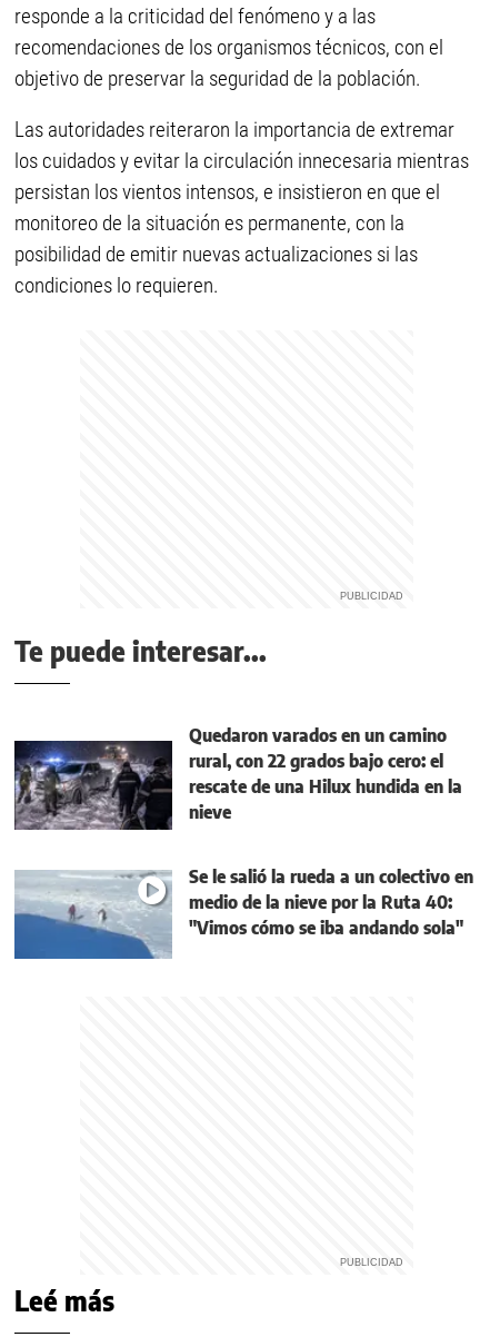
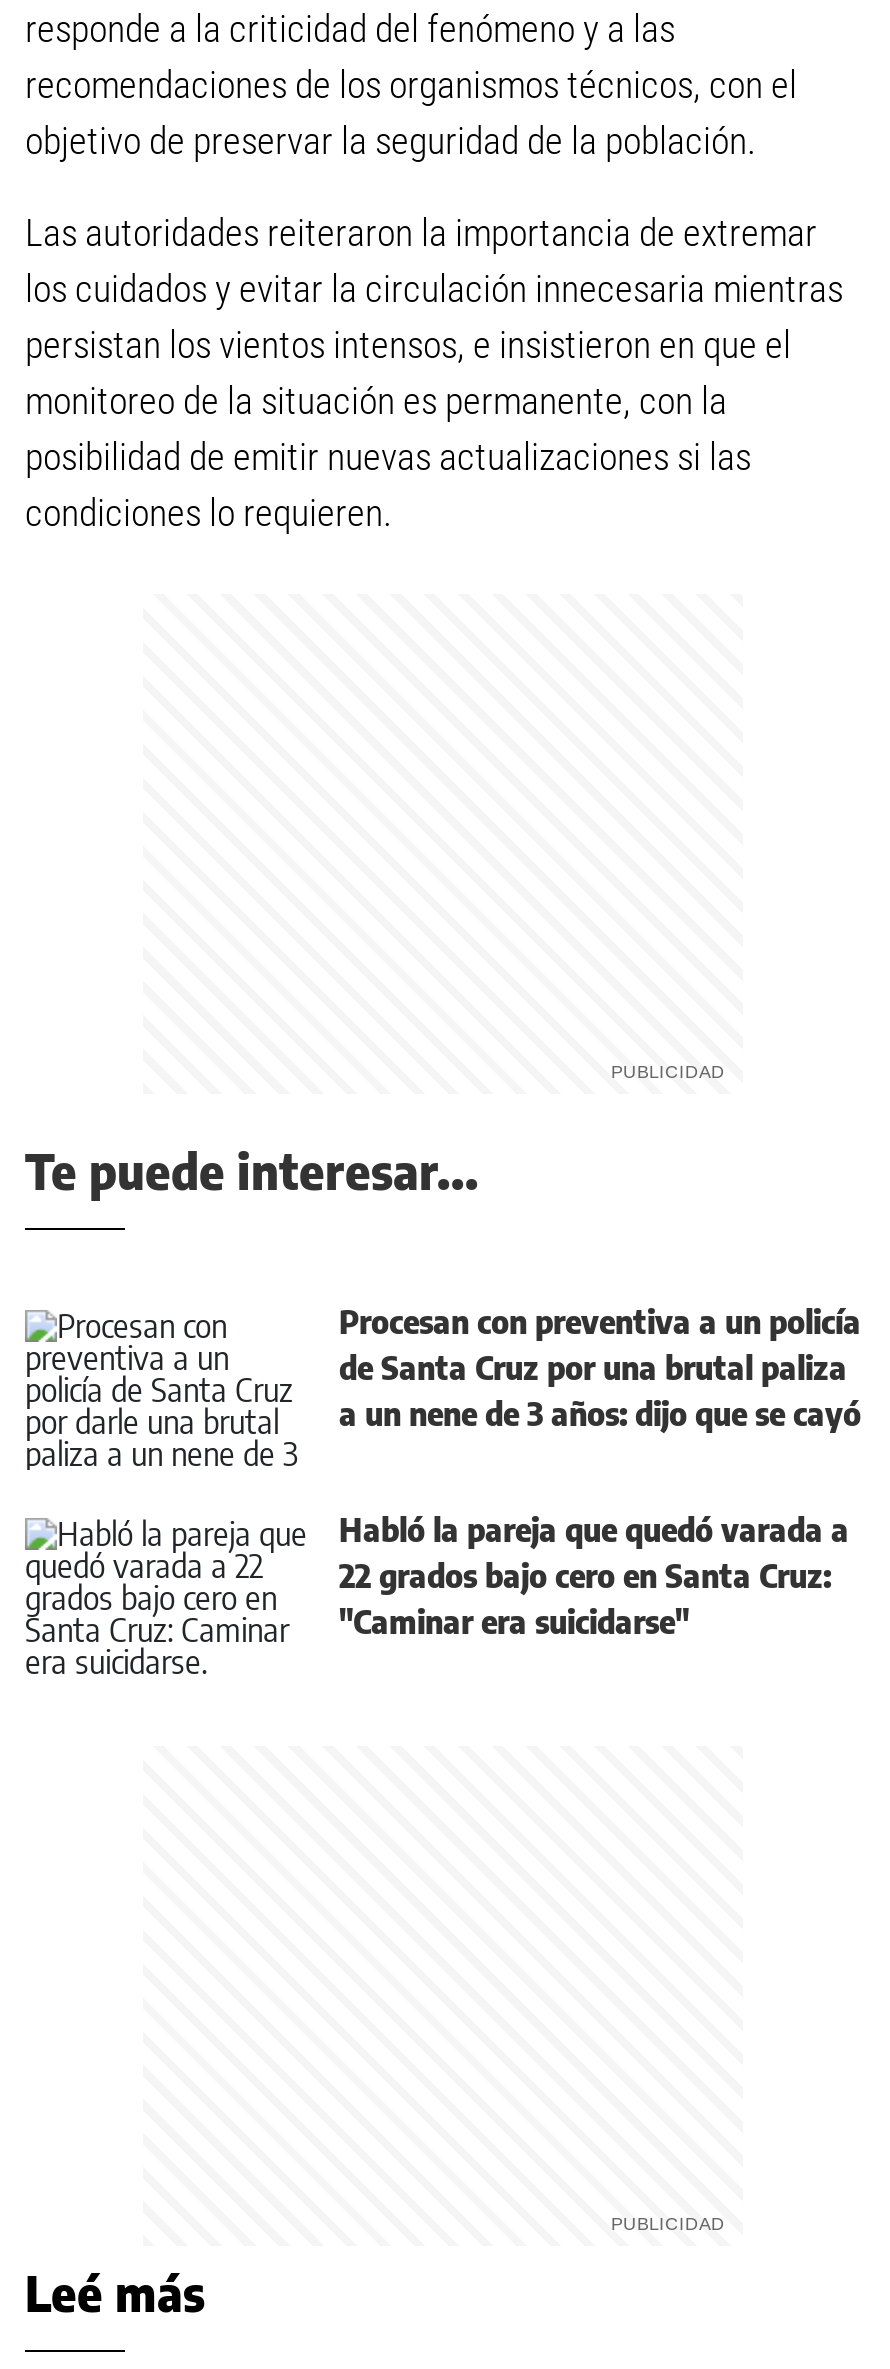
- [image]
- Quedaron varados en un camino
- rural, con 22 grados bajo cero: el
- rescate de una Hilux hundida en la
- nieve
+ [image]
+ Procesan con preventiva a un policía
+ de Santa Cruz por una brutal paliza
+ a un nene de 3 años: dijo que se cayó

- [image]
- Se le salió la rueda a un colectivo en
- medio de la nieve por la Ruta 40:
- "Vimos cómo se iba andando sola"
+ [image]
+ Habló la pareja que quedó varada a
+ 22 grados bajo cero en Santa Cruz:
+ "Caminar era suicidarse"
